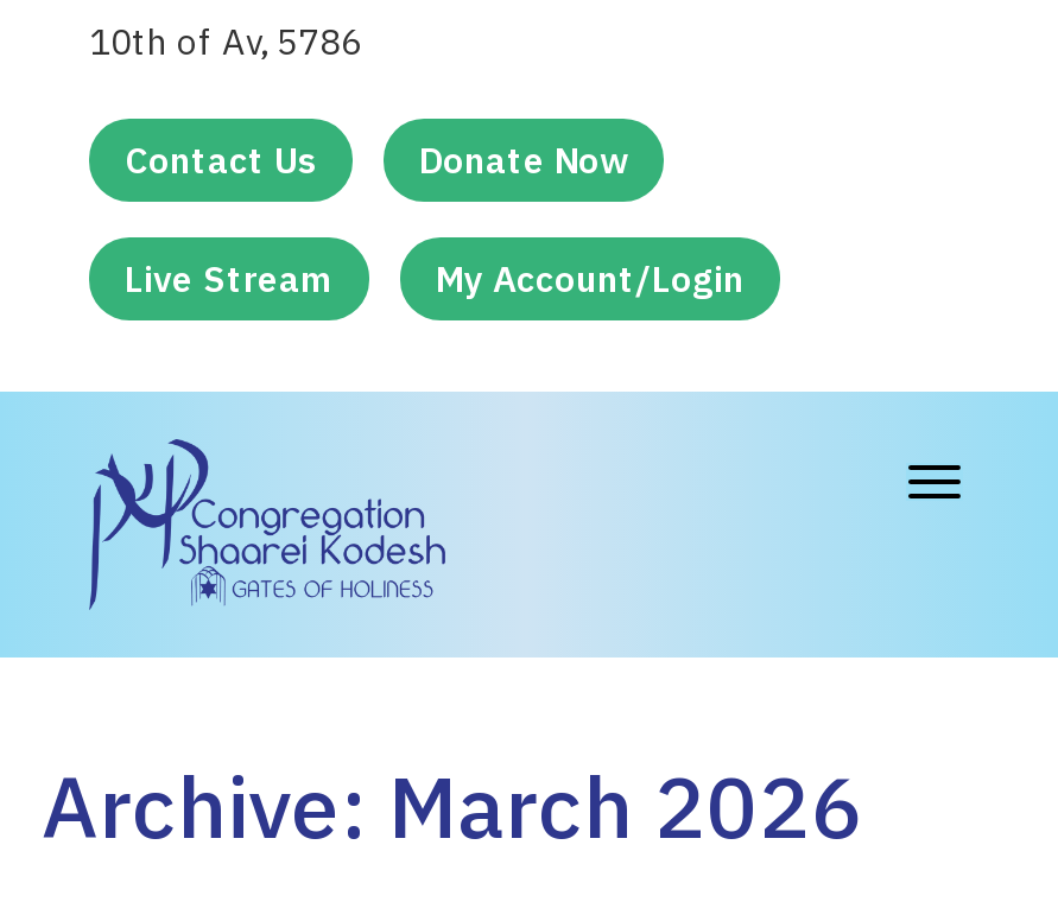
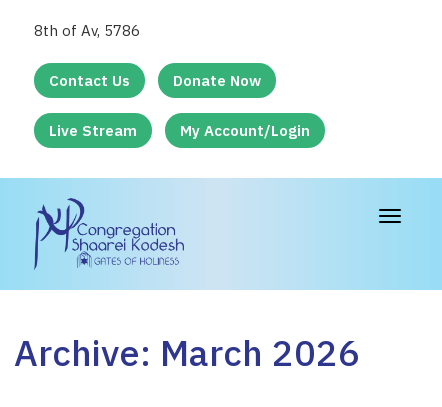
- 10th of Av, 5786
+ 8th of Av, 5786
